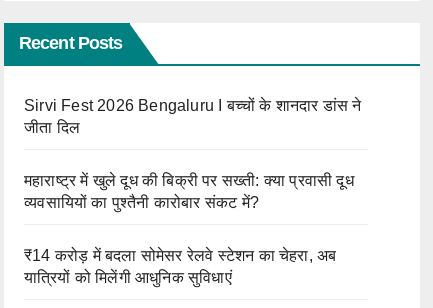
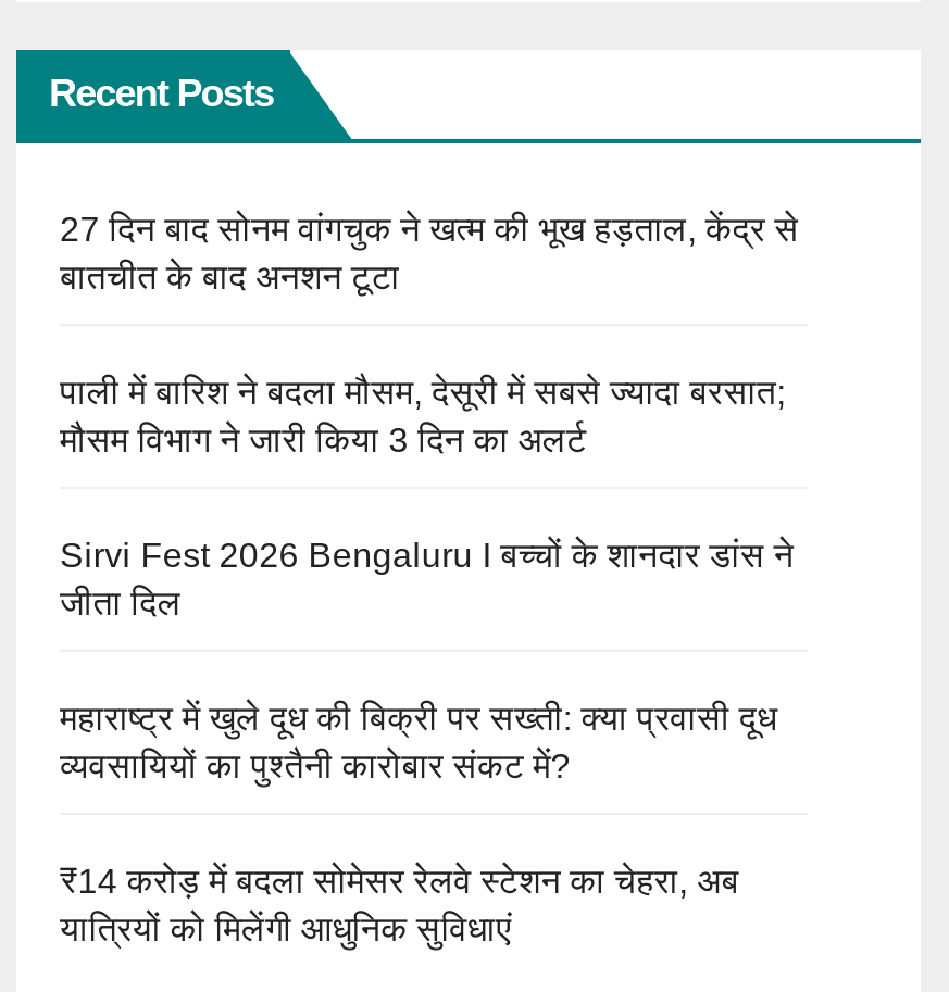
+ 27 दिन बाद सोनम वांगचुक ने खत्म की भूख हड़ताल, केंद्र से
+ बातचीत के बाद अनशन टूटा
+ पाली में बारिश ने बदला मौसम, देसूरी में सबसे ज्यादा बरसात;
+ मौसम विभाग ने जारी किया 3 दिन का अलर्ट
